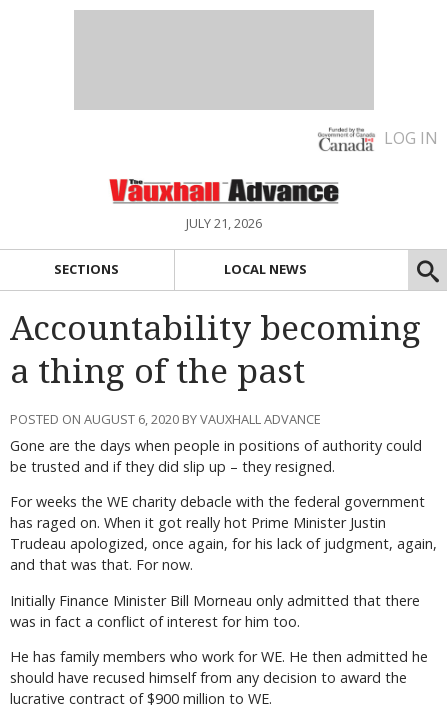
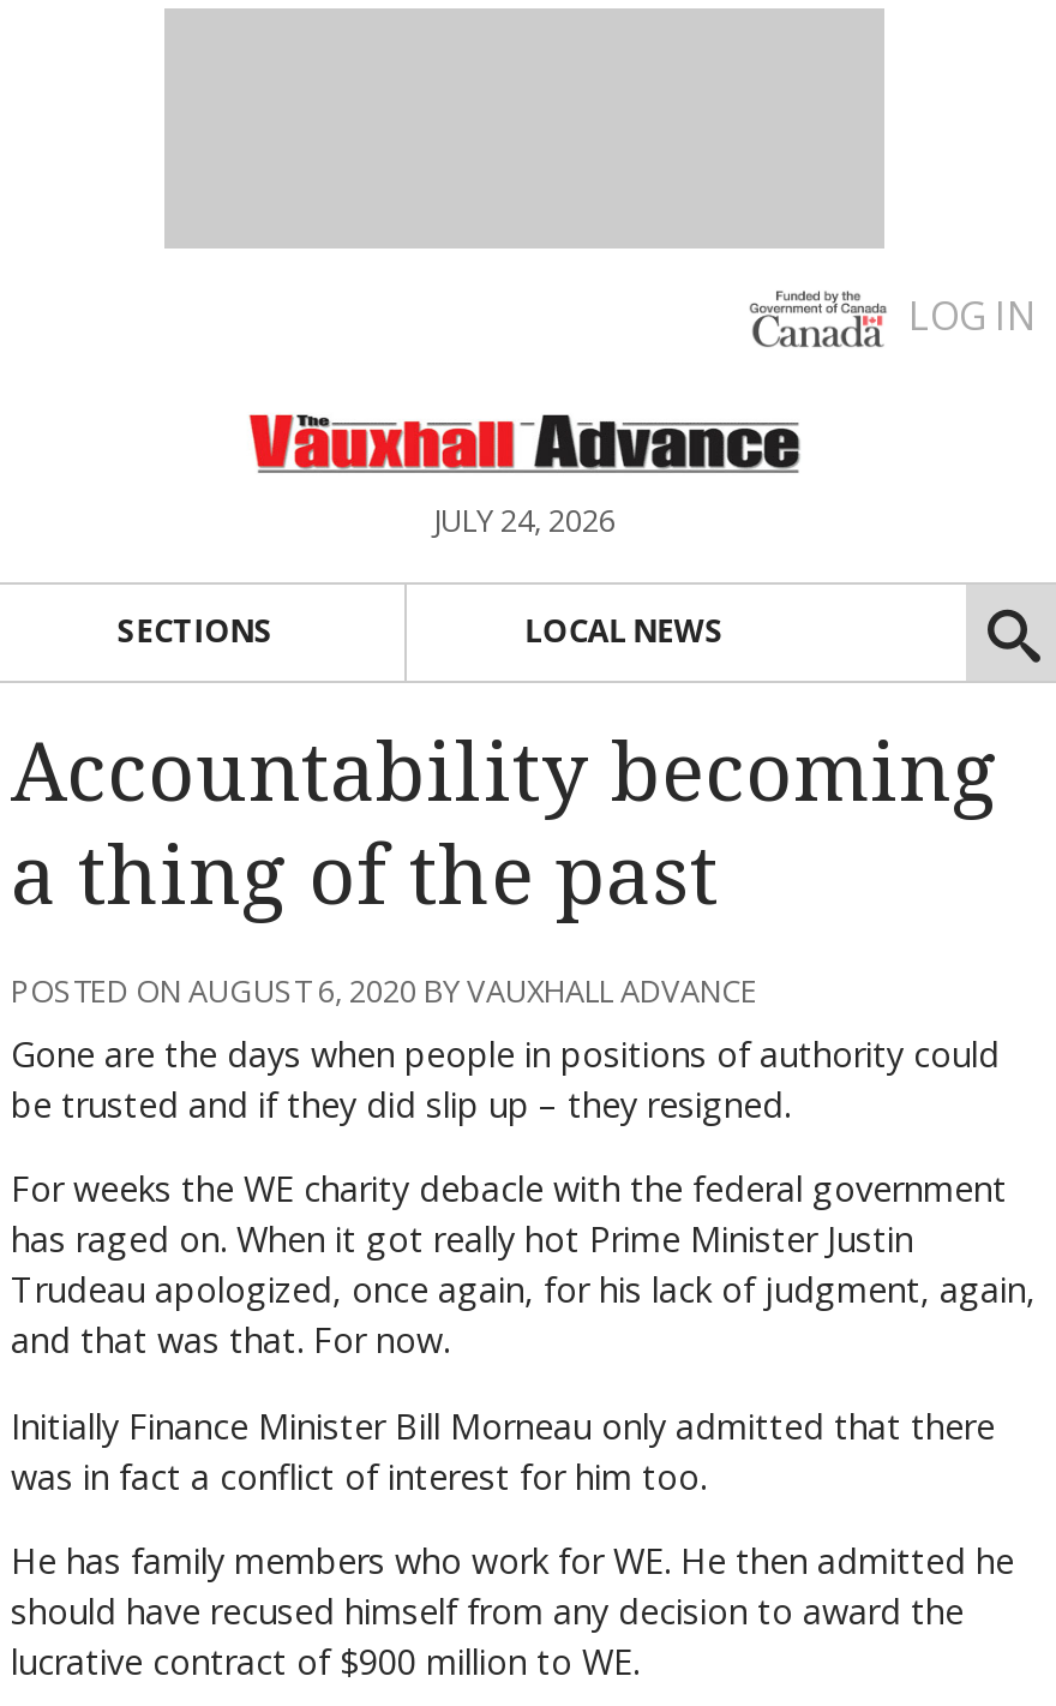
- JULY 21, 2026
+ JULY 24, 2026
